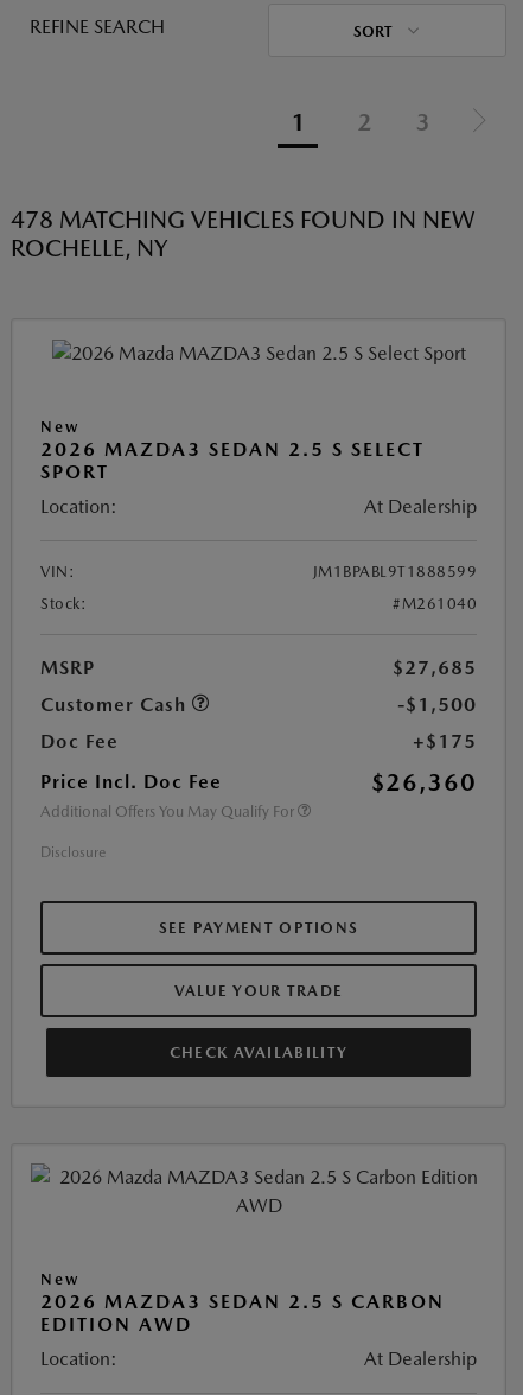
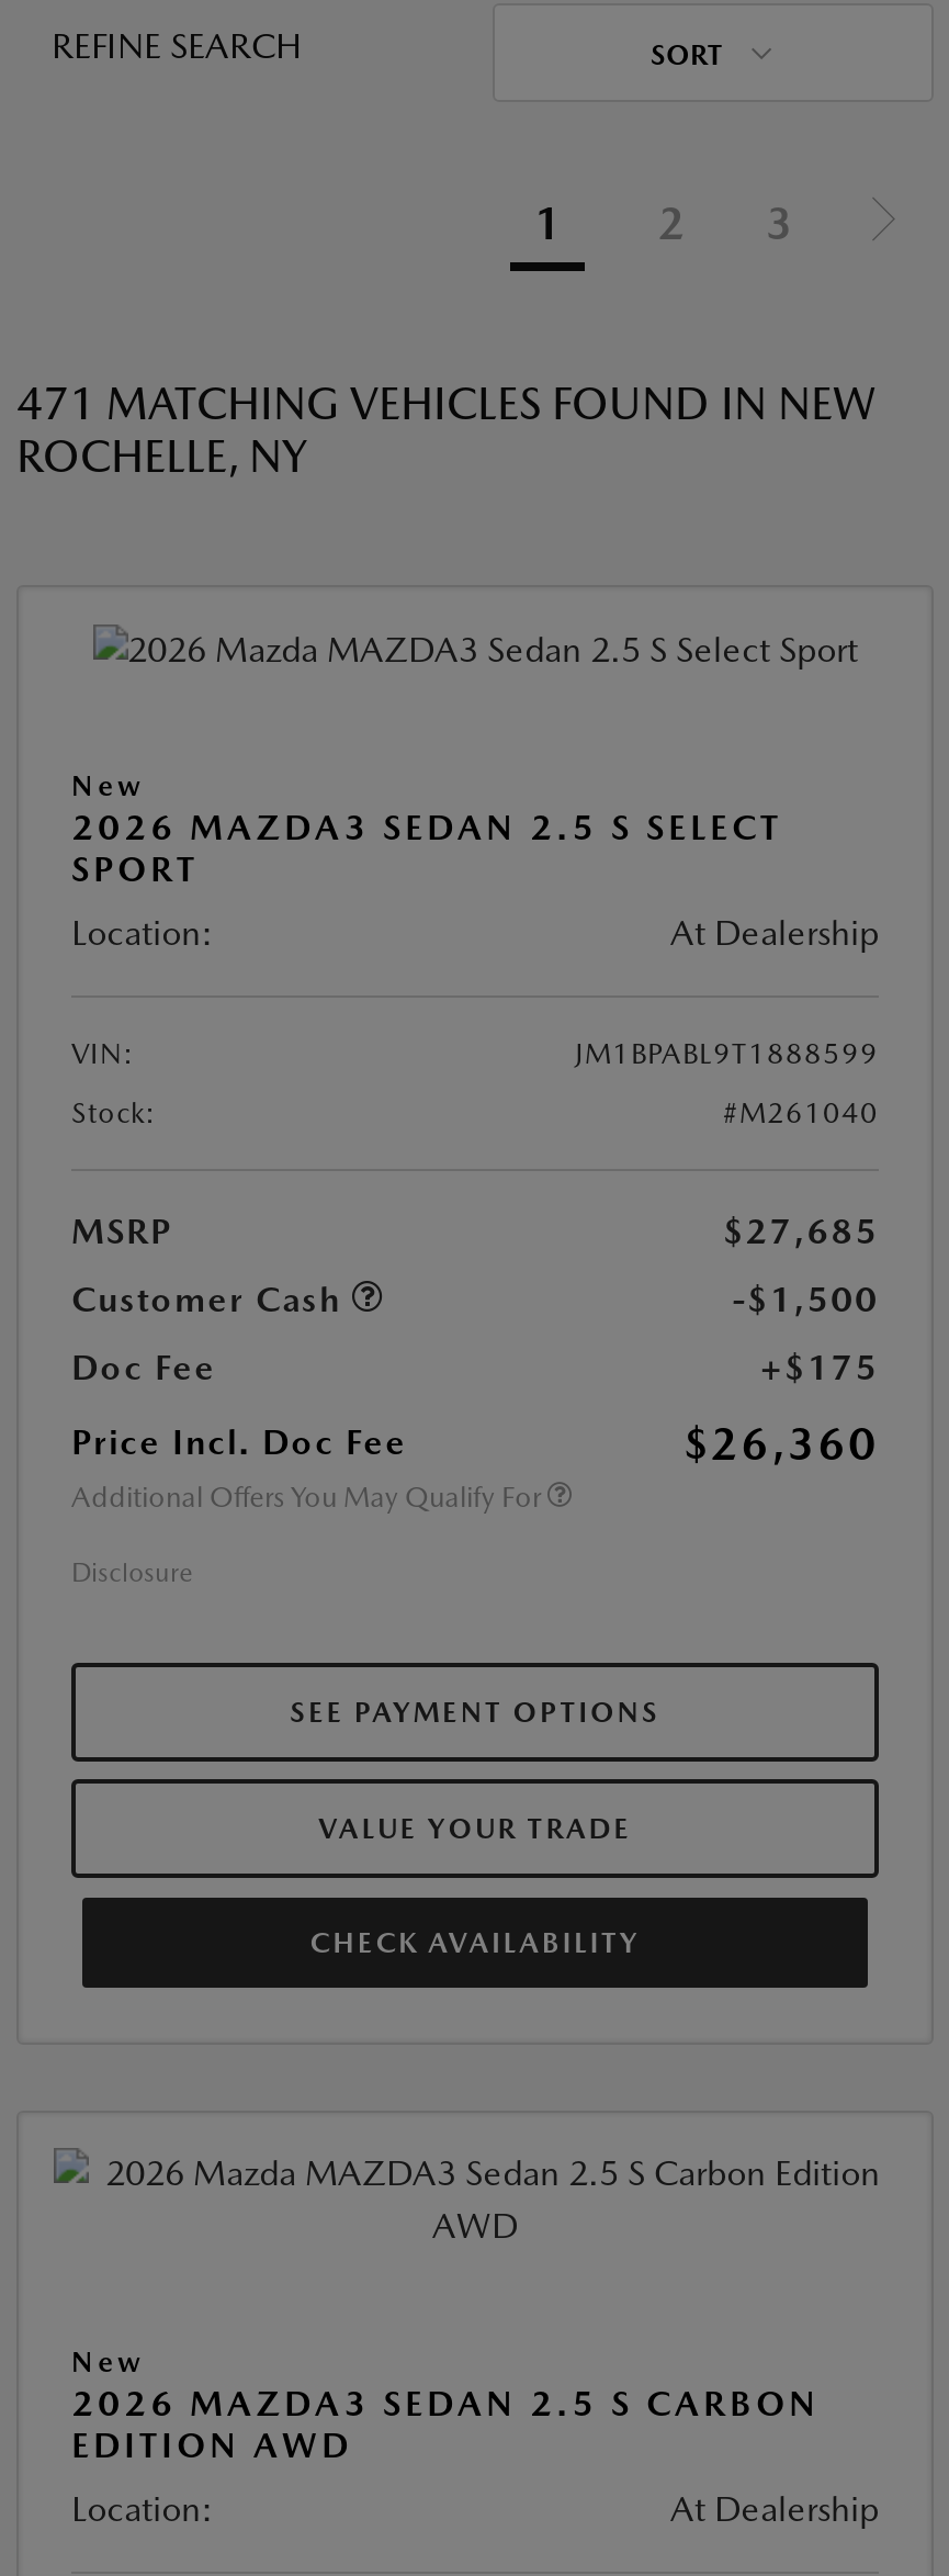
- 478 MATCHING VEHICLES FOUND IN NEW
+ 471 MATCHING VEHICLES FOUND IN NEW
